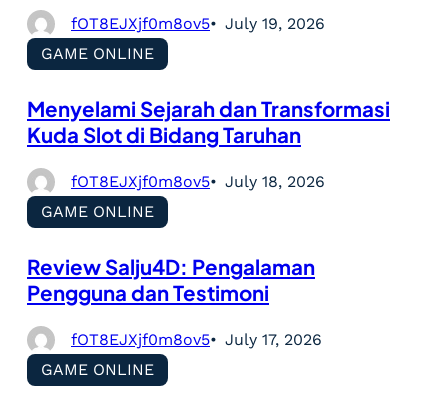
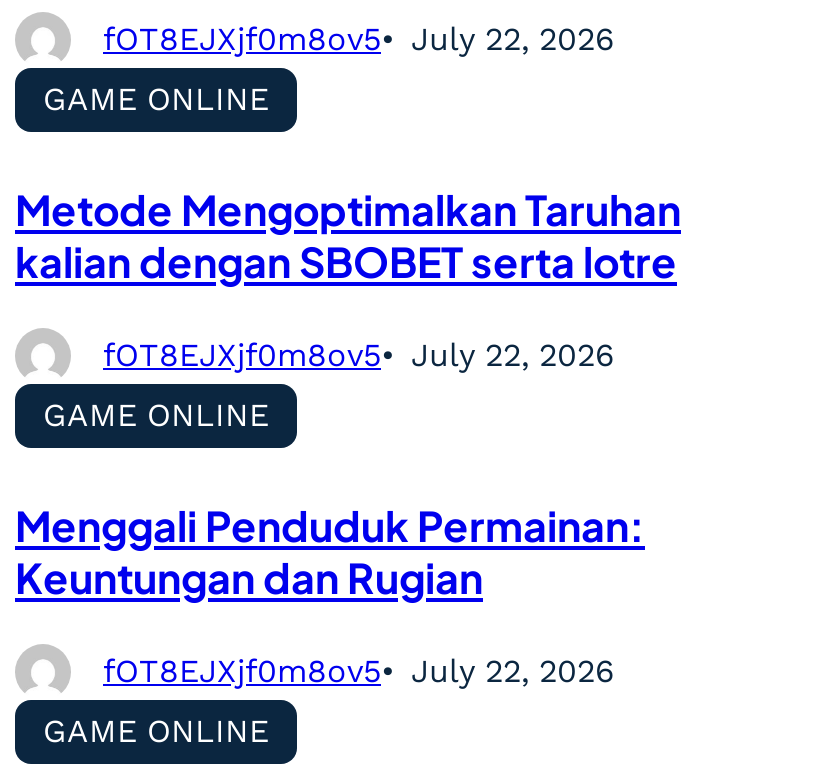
- fOT8EJXjf0m8ov5 July 19, 2026
+ fOT8EJXjf0m8ov5 July 22, 2026

- Menyelami Sejarah dan Transformasi
- Kuda Slot di Bidang Taruhan
+ Metode Mengoptimalkan Taruhan
+ kalian dengan SBOBET serta lotre

- fOT8EJXjf0m8ov5 July 18, 2026
+ fOT8EJXjf0m8ov5 July 22, 2026

- Review Salju4D: Pengalaman
- Pengguna dan Testimoni
+ Menggali Penduduk Permainan:
+ Keuntungan dan Rugian

- fOT8EJXjf0m8ov5 July 17, 2026
+ fOT8EJXjf0m8ov5 July 22, 2026
